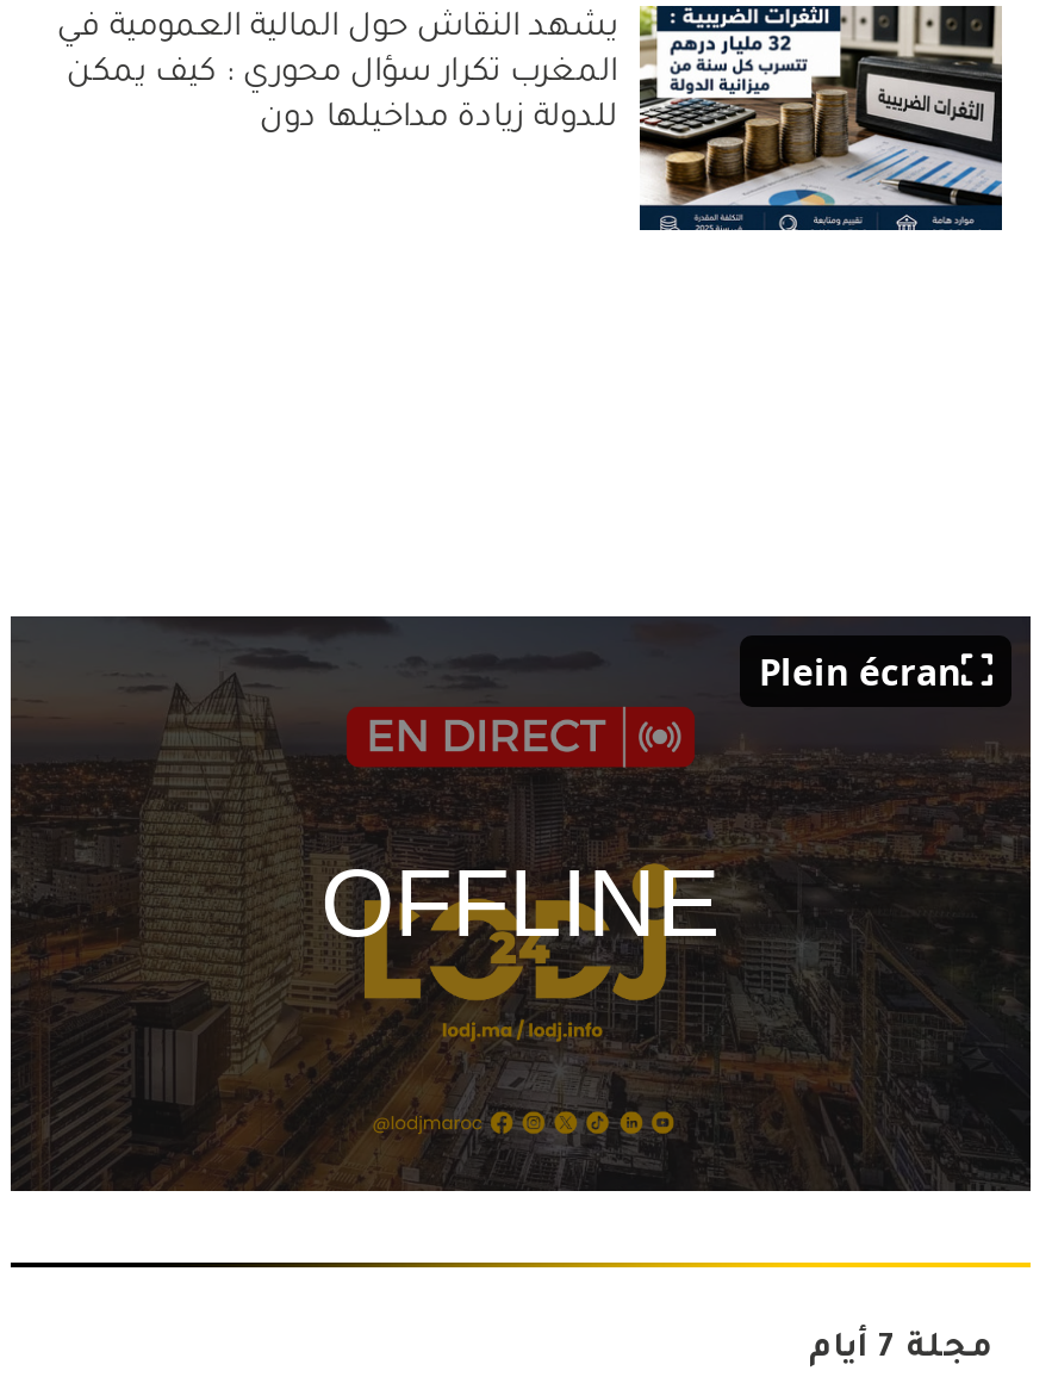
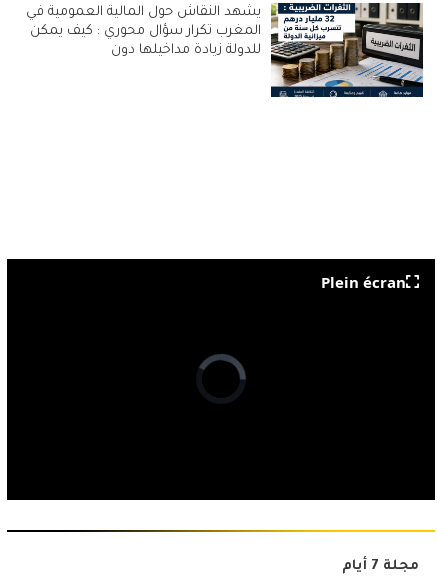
- [image]
